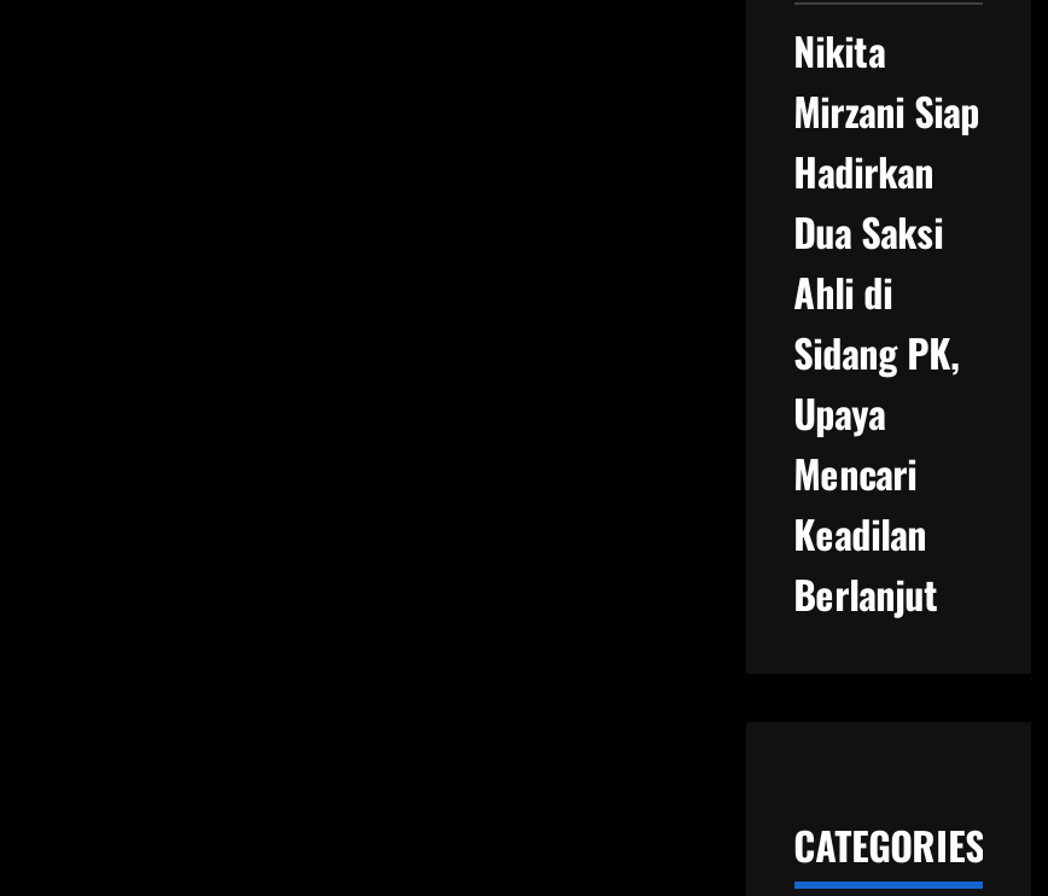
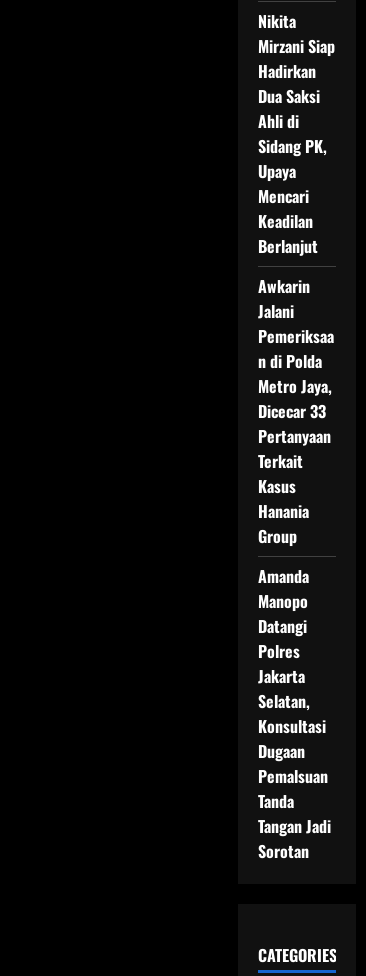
+ Awkarin
+ Jalani
+ Pemeriksaa
+ n di Polda
+ Metro Jaya,
+ Dicecar 33
+ Pertanyaan
+ Terkait
+ Kasus
+ Hanania
+ Group
+ Amanda
+ Manopo
+ Datangi
+ Polres
+ Jakarta
+ Selatan,
+ Konsultasi
+ Dugaan
+ Pemalsuan
+ Tanda
+ Tangan Jadi
+ Sorotan
